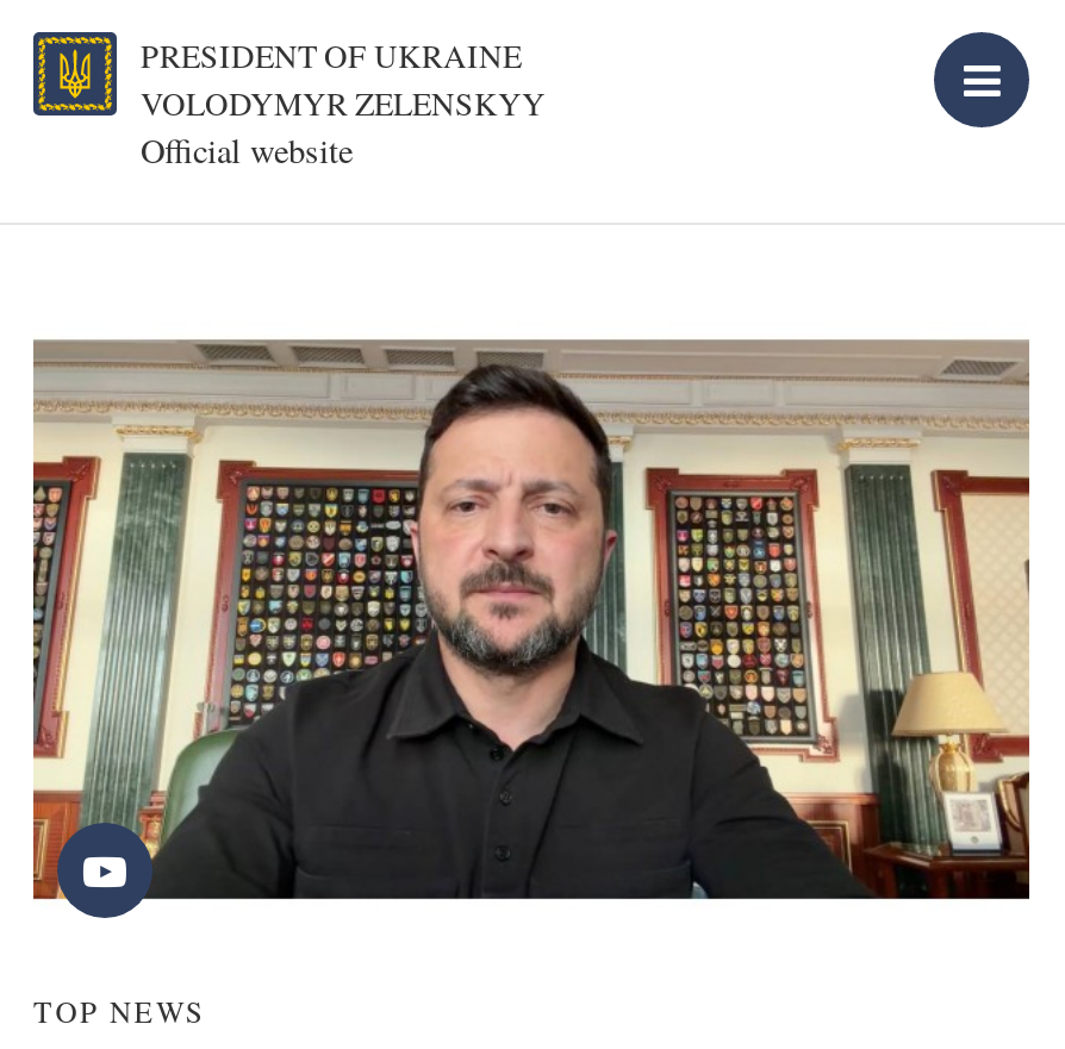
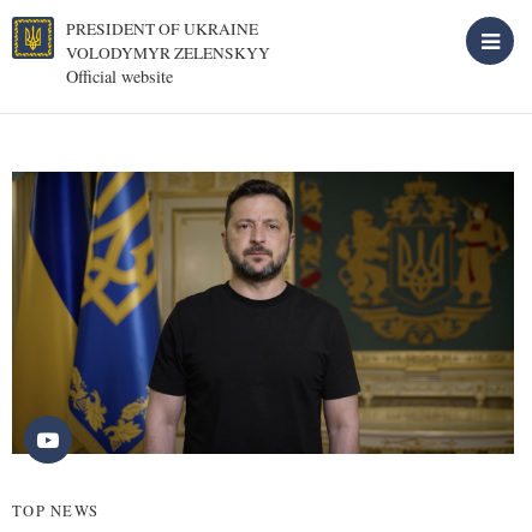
- [image]
+ [image]
